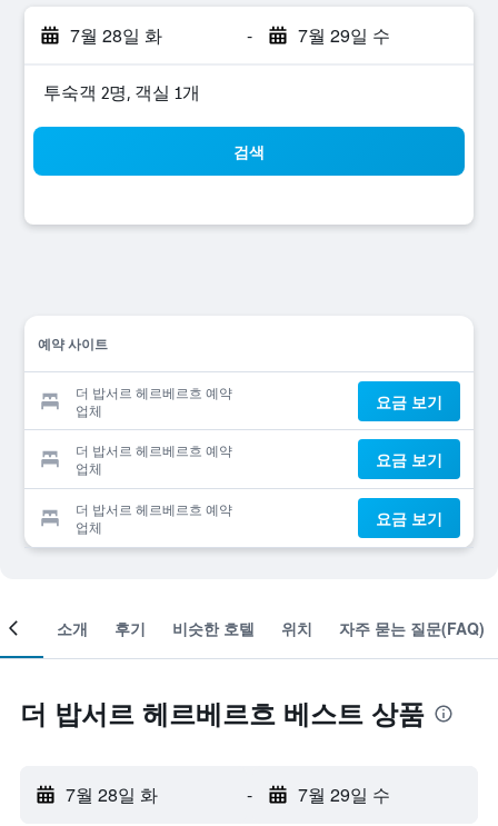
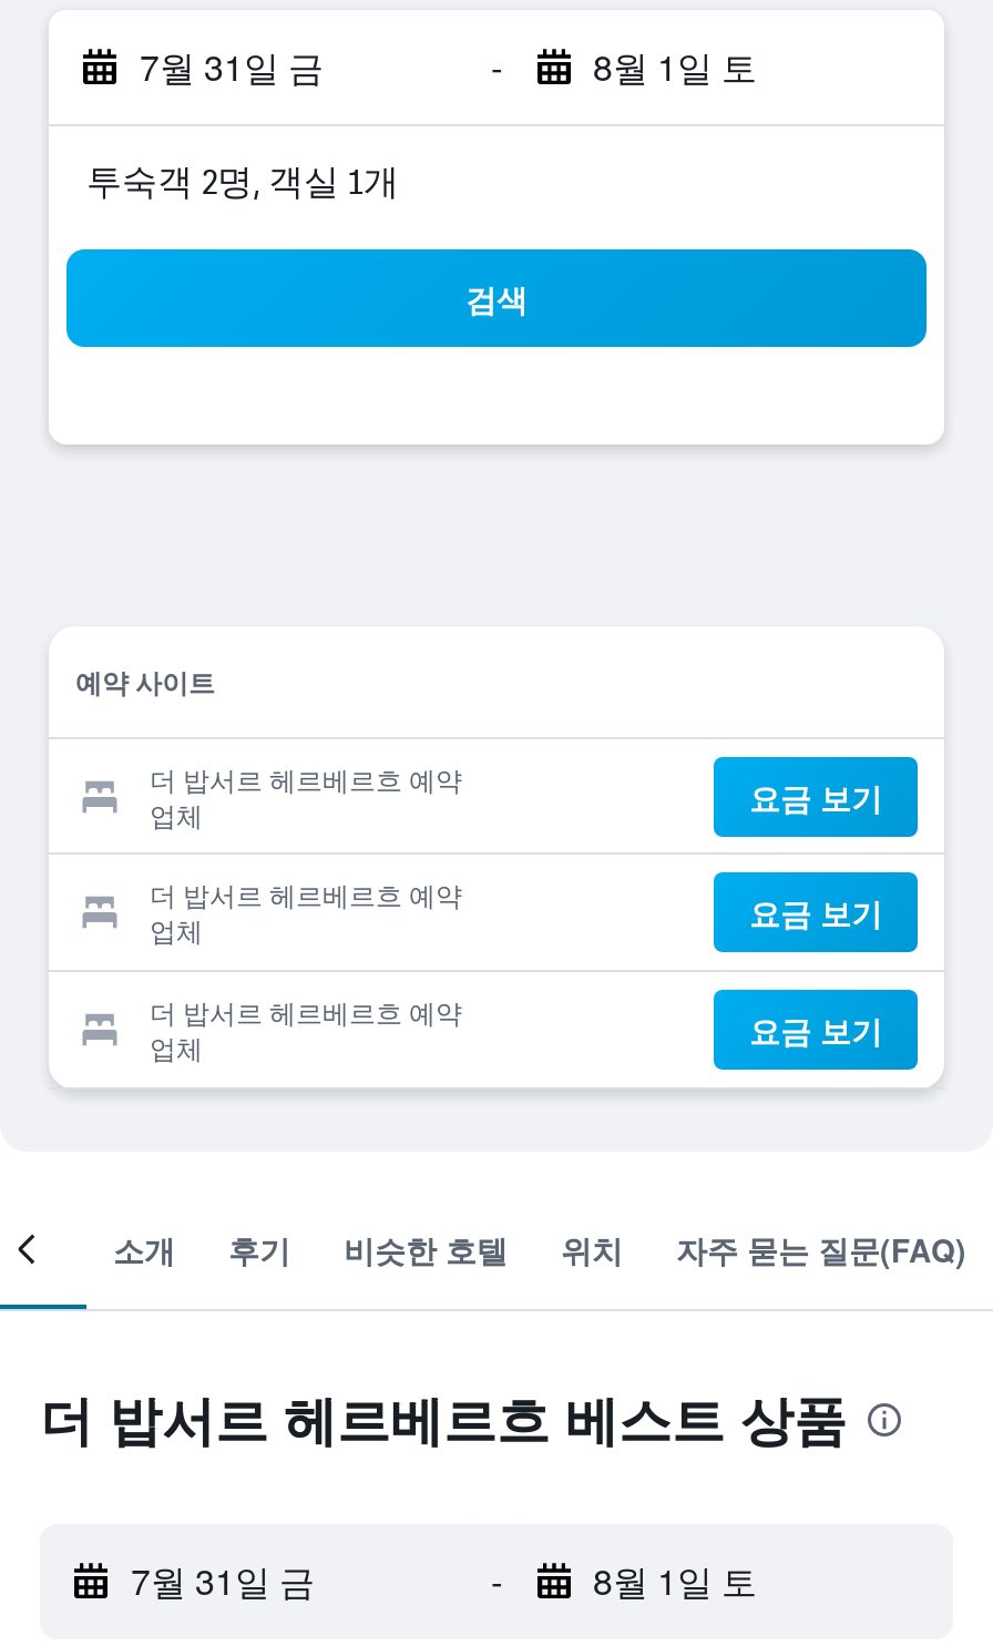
- 7월 28일 화
+ 7월 31일 금

- 7월 29일 수
+ 8월 1일 토

- 7월 28일 화
+ 7월 31일 금

- 7월 29일 수
+ 8월 1일 토
